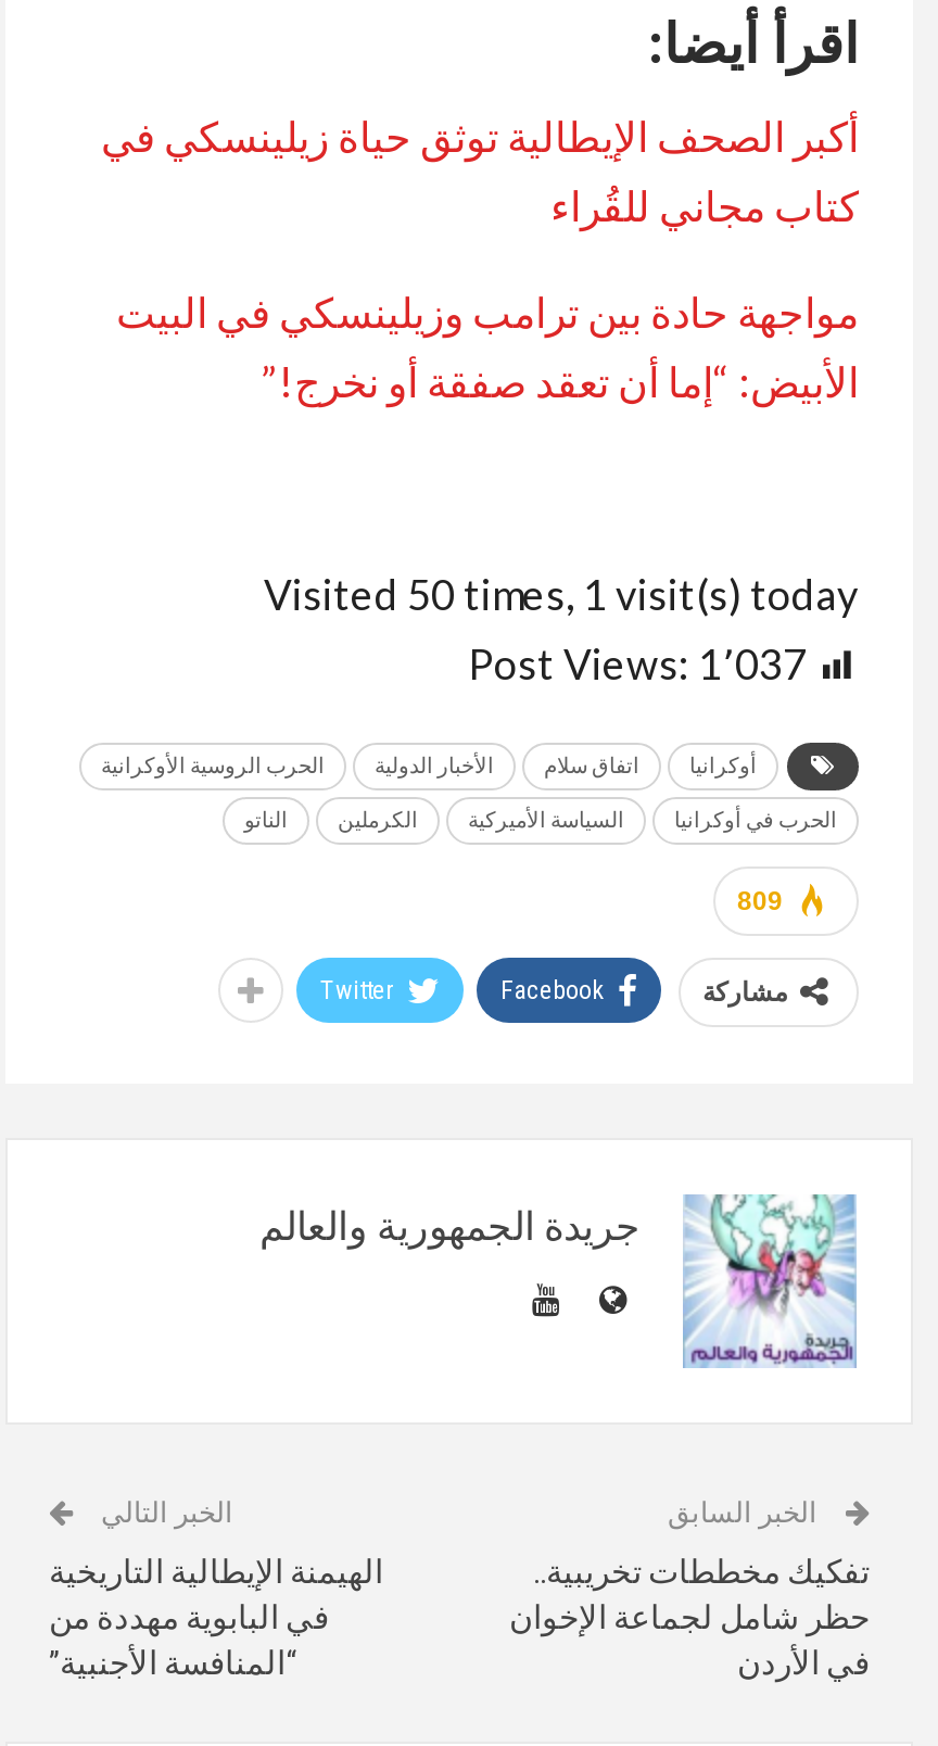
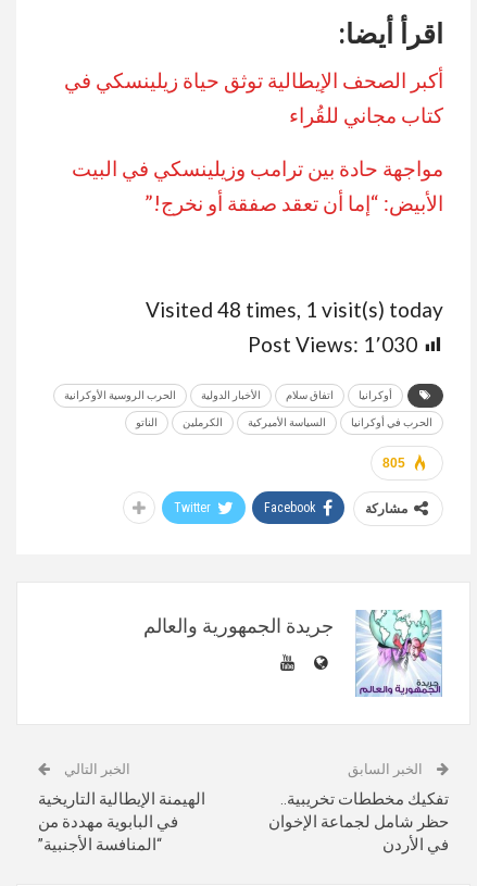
- Visited 50 times, 1 visit(s) today
+ Visited 48 times, 1 visit(s) today

- Post Views: 1٬037
+ Post Views: 1٬030

- 809
+ 805
